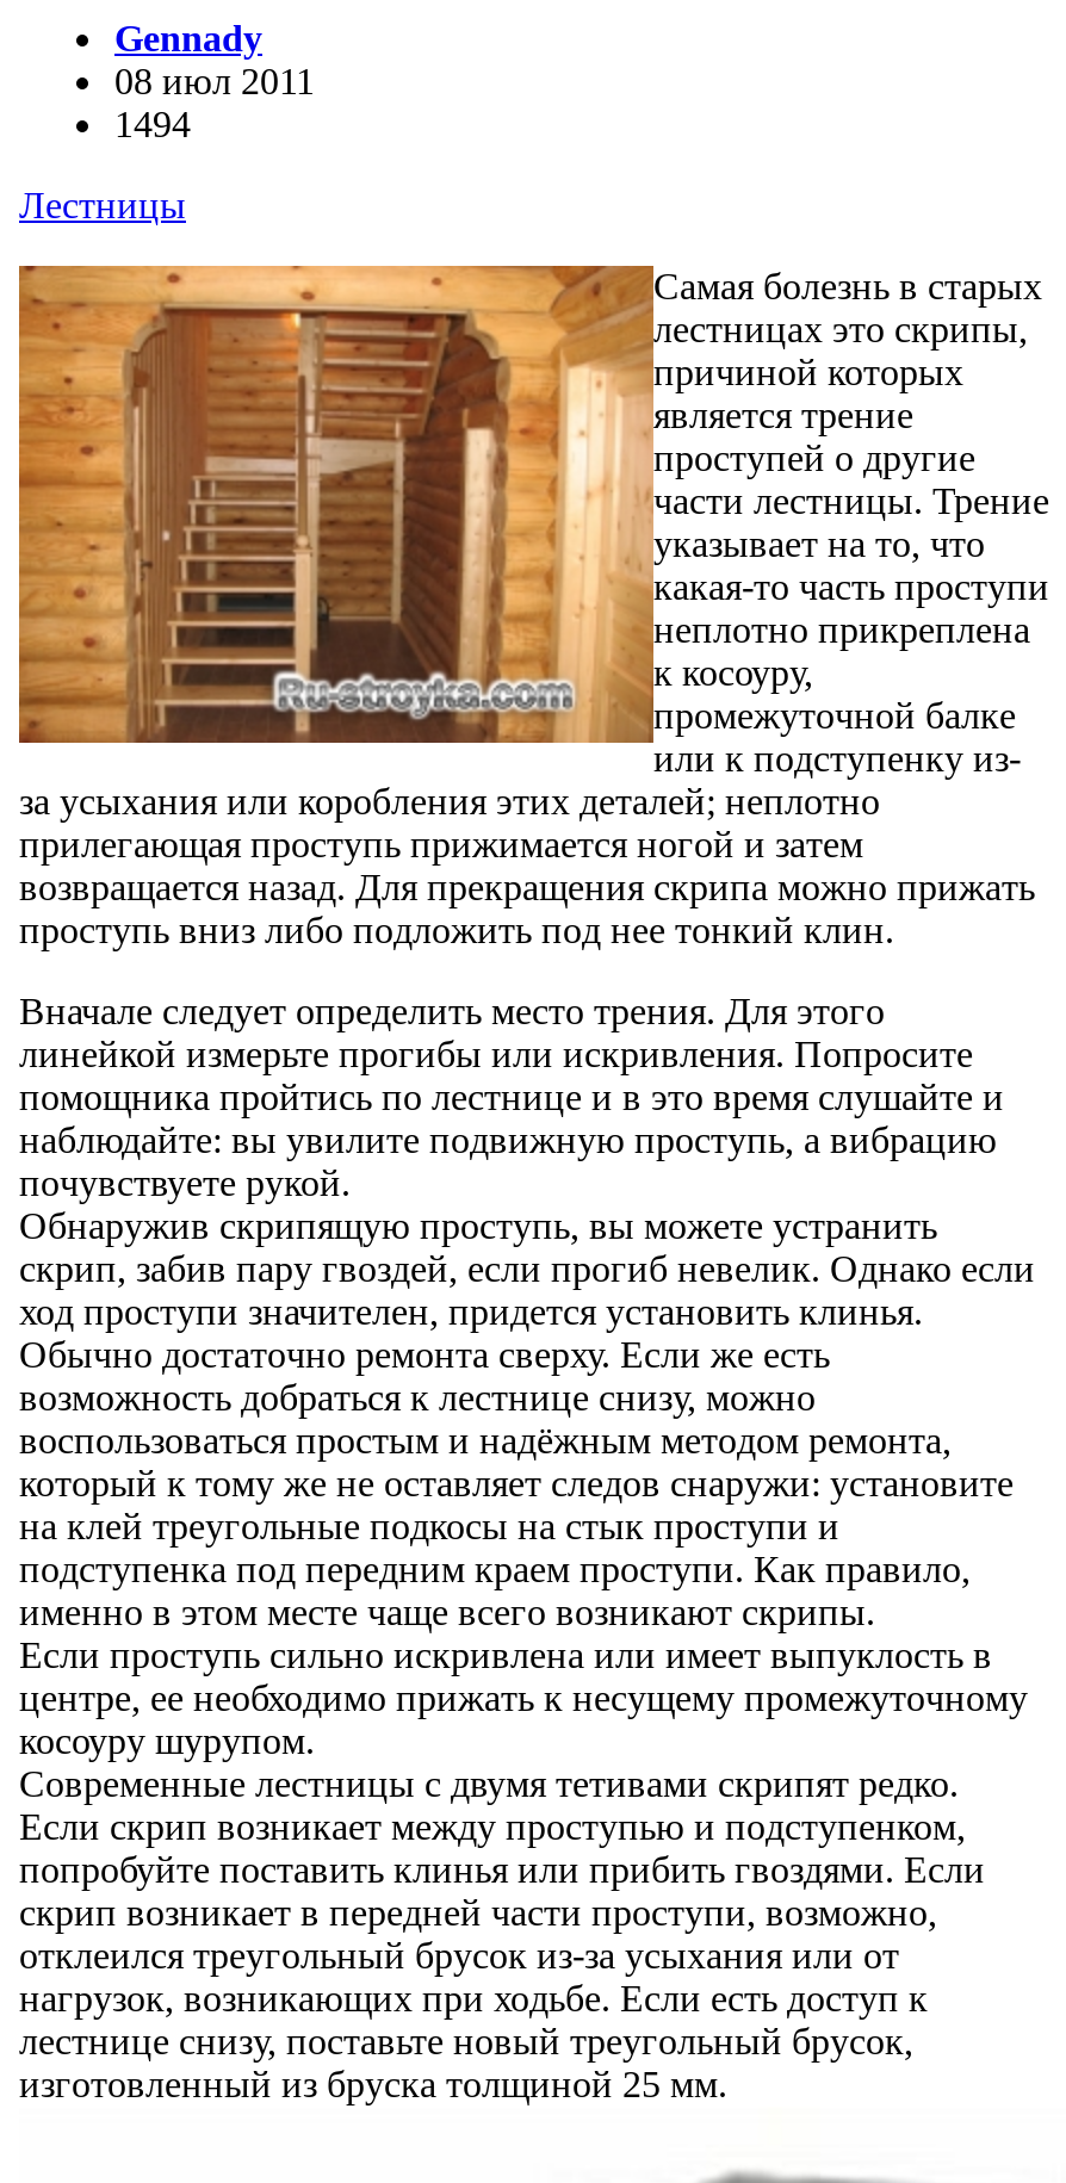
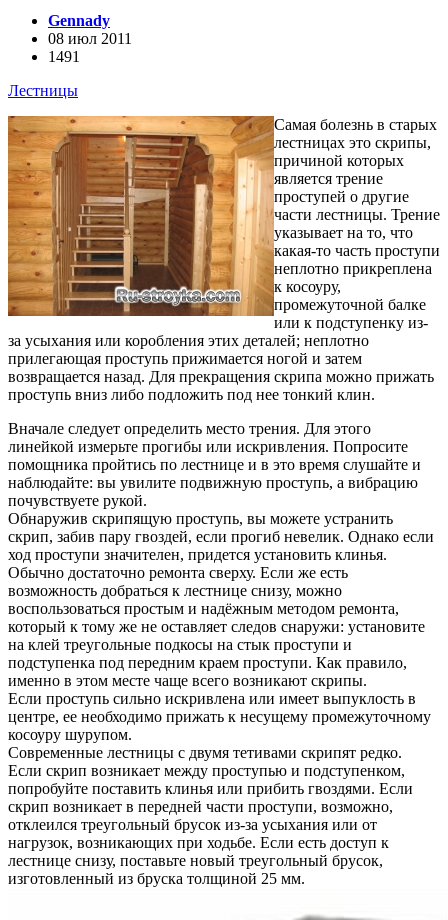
- 1494
+ 1491
